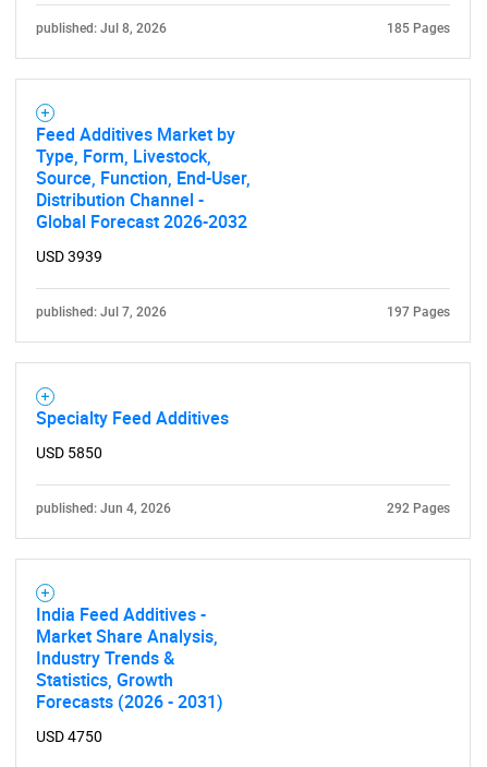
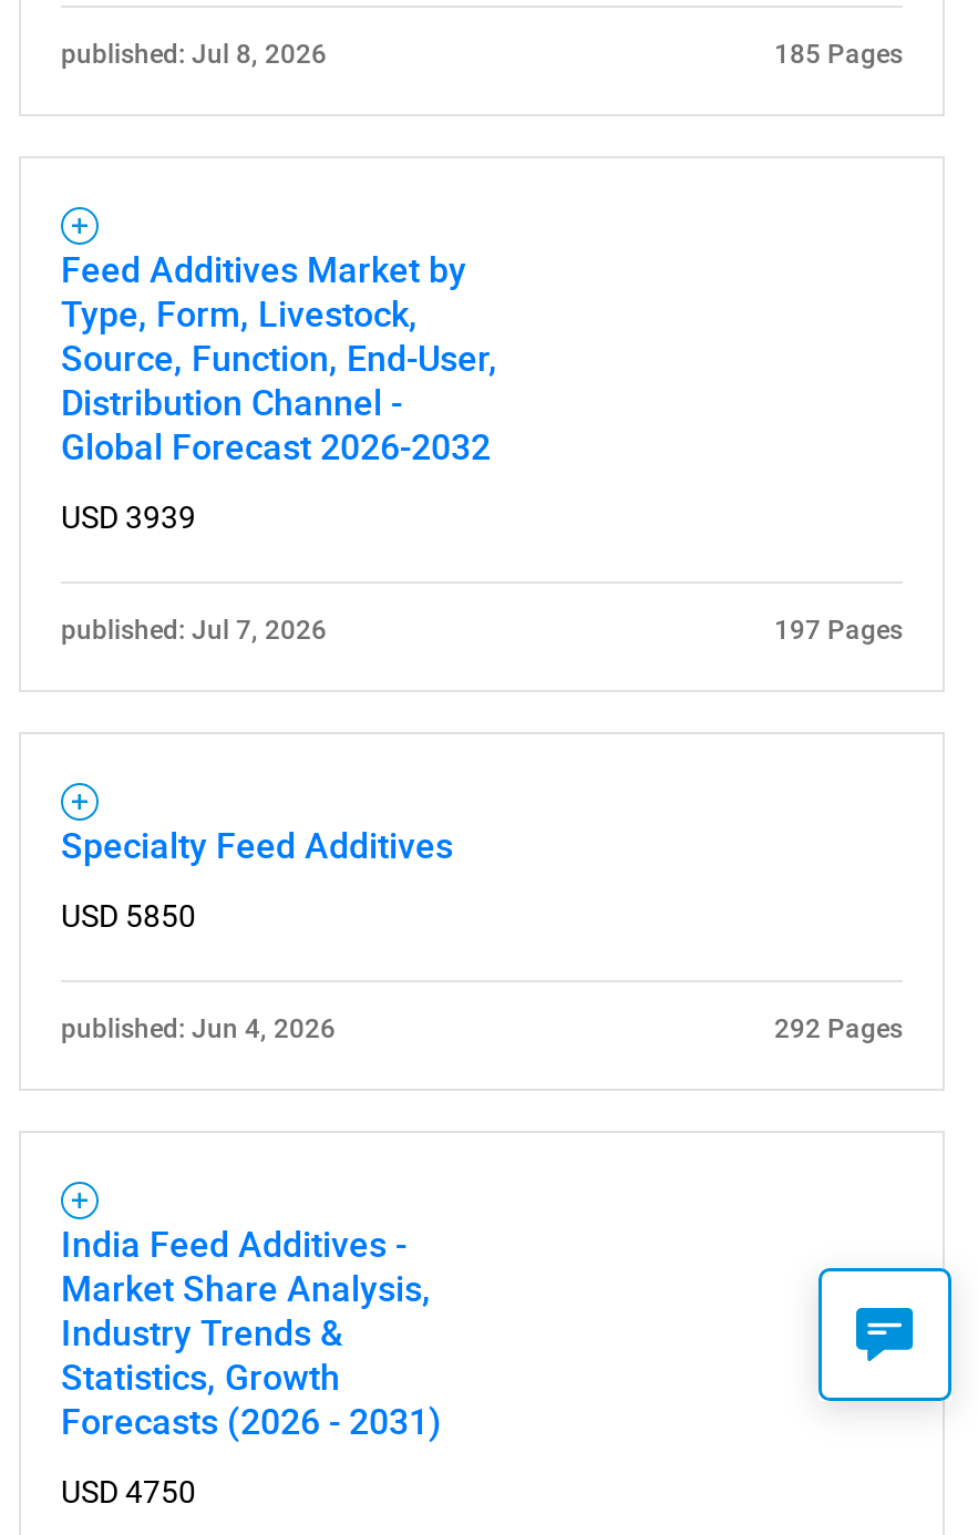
+ [image]
